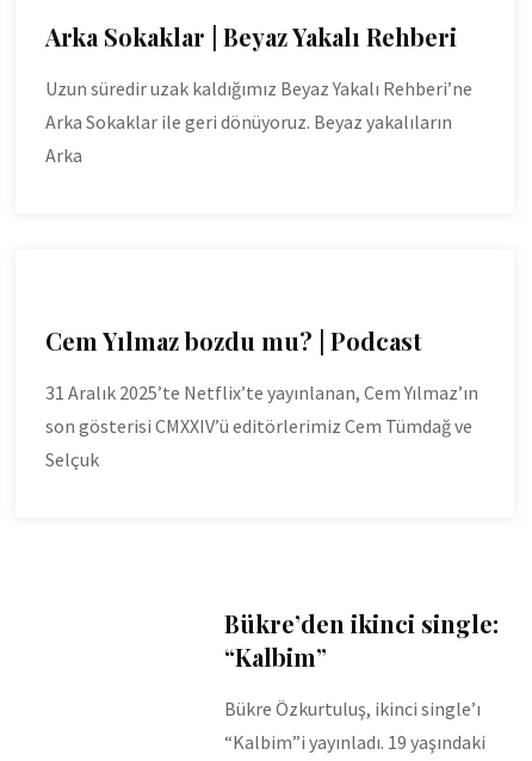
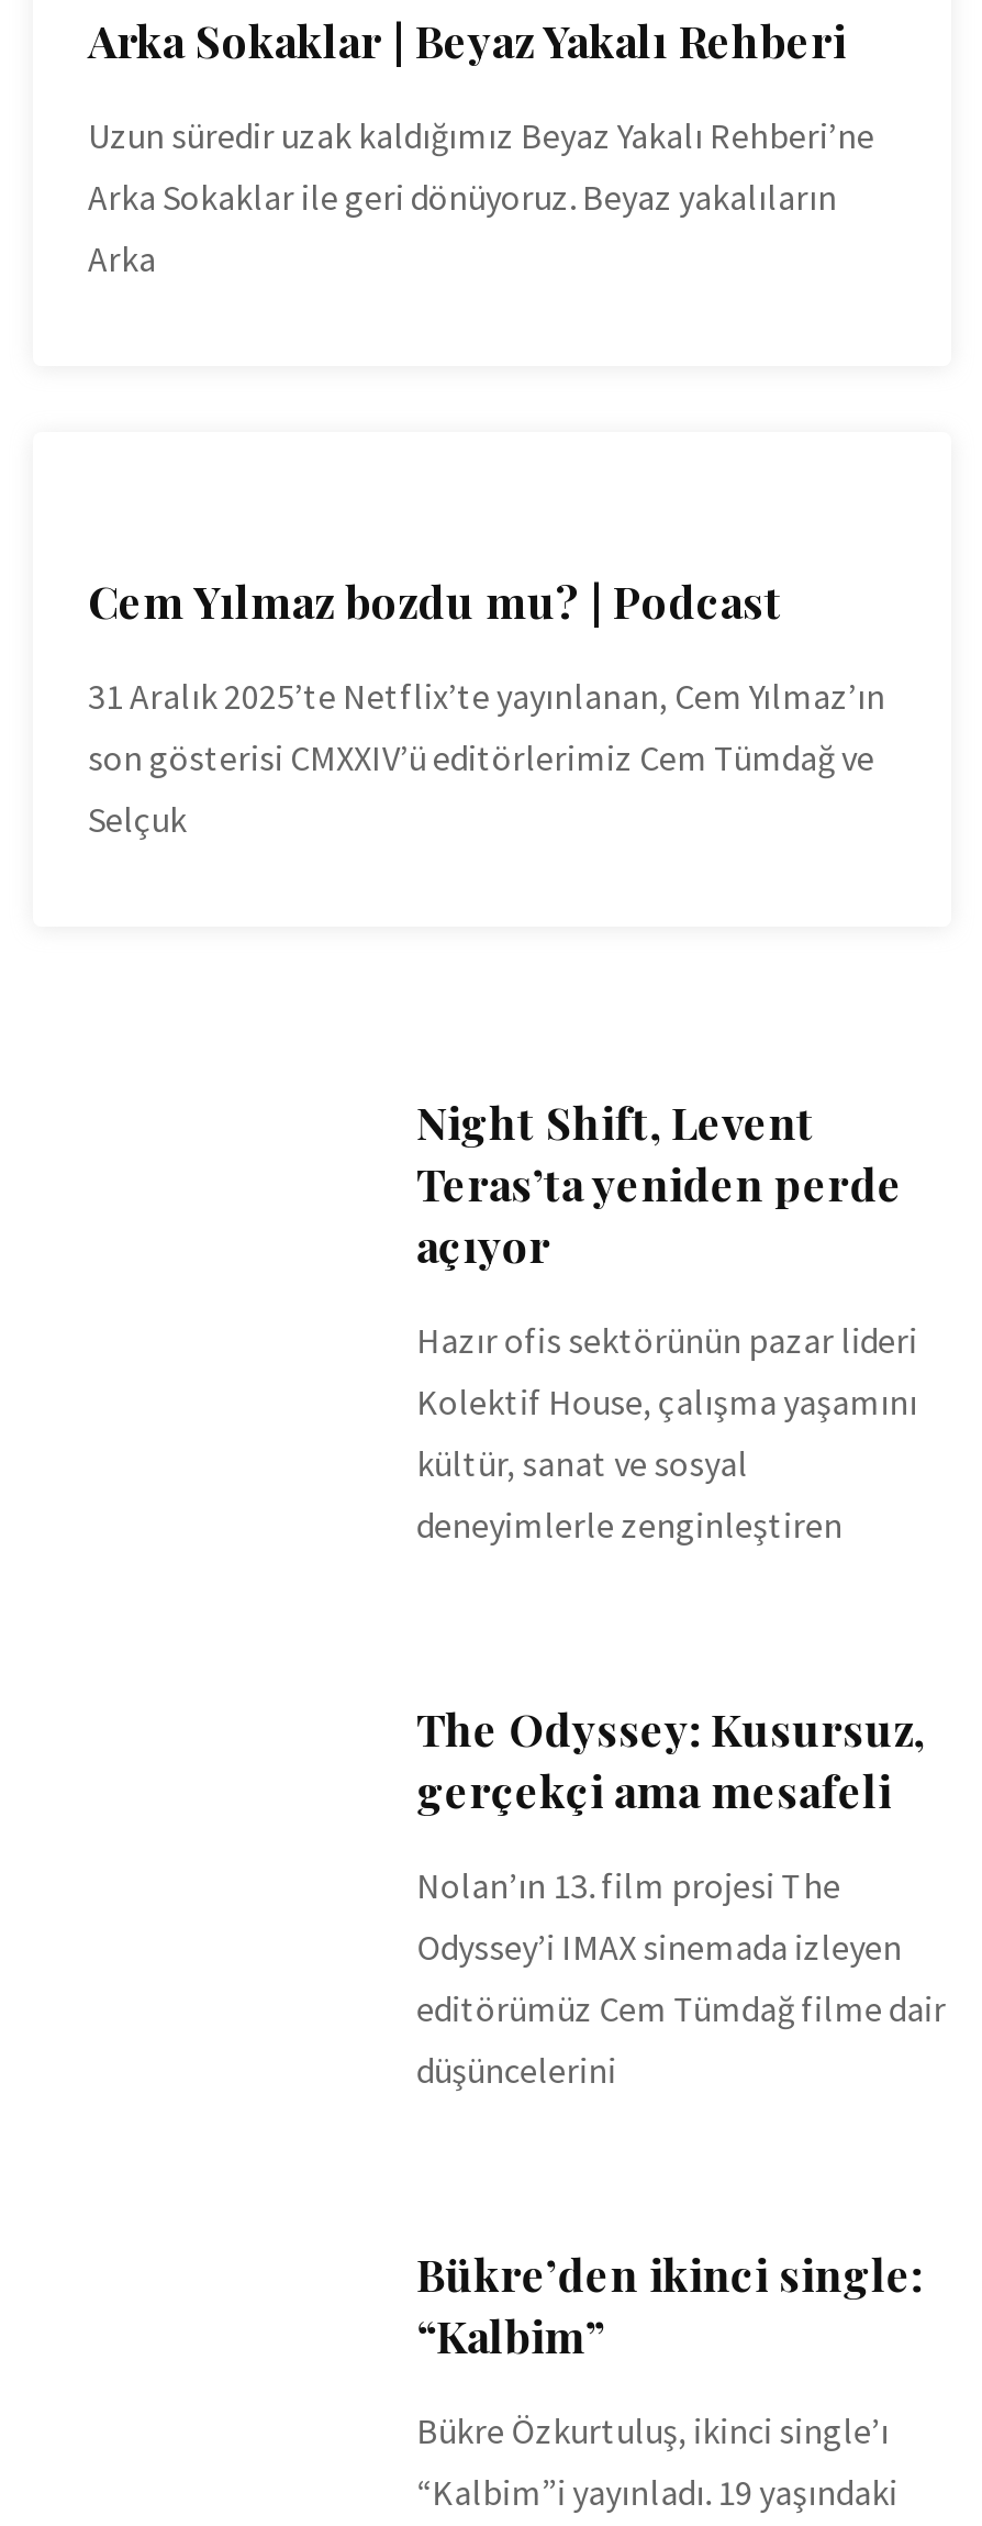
+ Night Shift, Levent
+ Teras’ta yeniden perde
+ açıyor
+ Hazır ofis sektörünün pazar lideri
+ Kolektif House, çalışma yaşamını
+ kültür, sanat ve sosyal
+ deneyimlerle zenginleştiren

+ The Odyssey: Kusursuz,
+ gerçekçi ama mesafeli
+ Nolan’ın 13. film projesi The
+ Odyssey’i IMAX sinemada izleyen
+ editörümüz Cem Tümdağ filme dair
+ düşüncelerini
